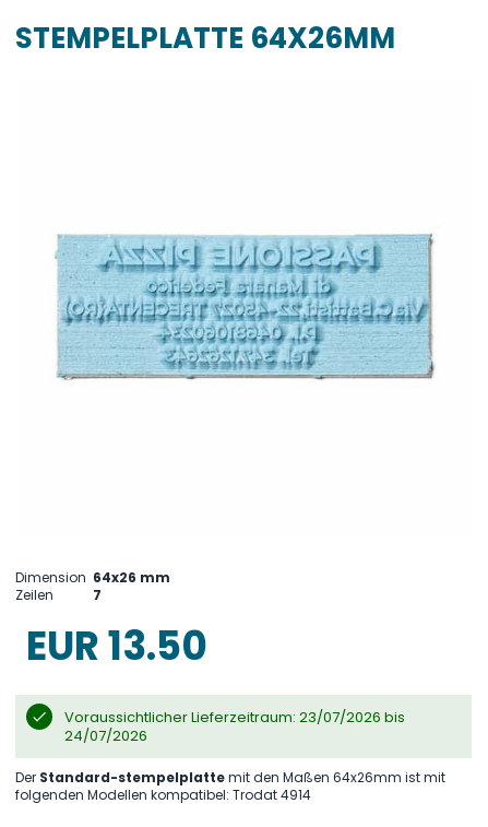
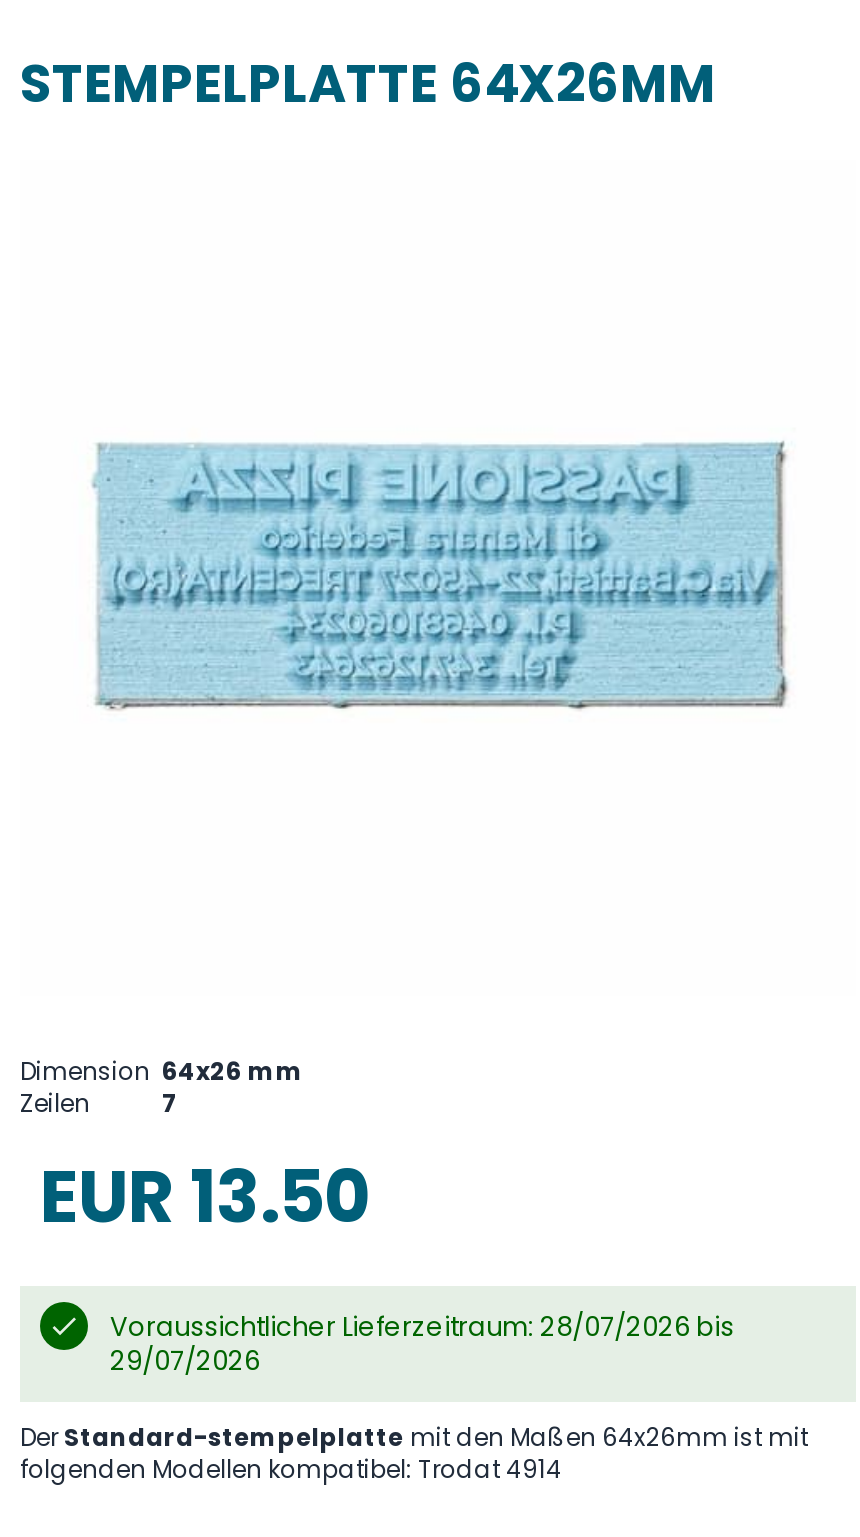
- Voraussichtlicher Lieferzeitraum: 23/07/2026 bis
+ Voraussichtlicher Lieferzeitraum: 28/07/2026 bis

- 24/07/2026
+ 29/07/2026
